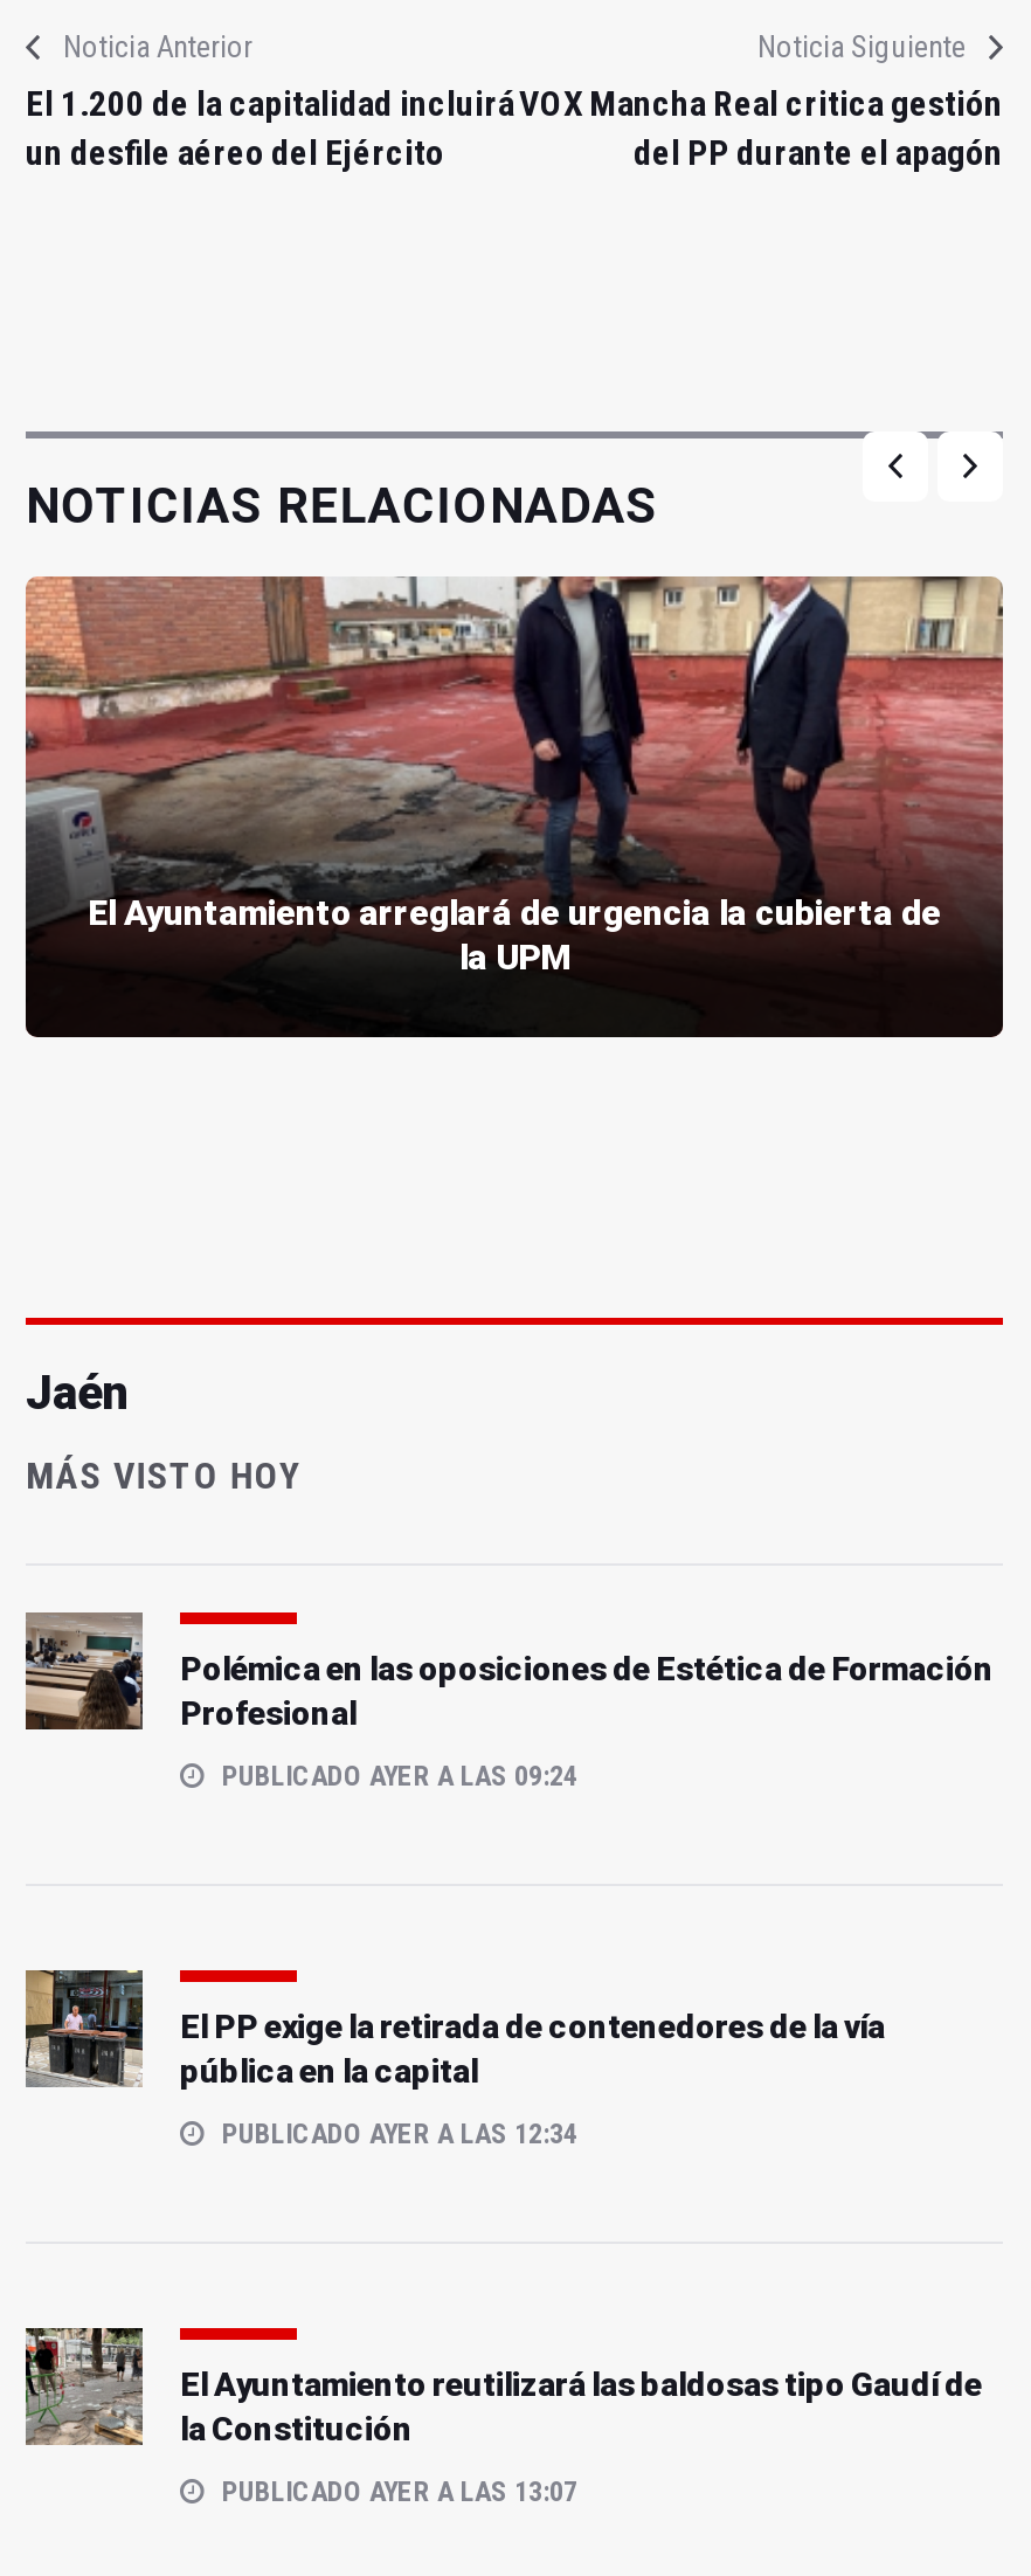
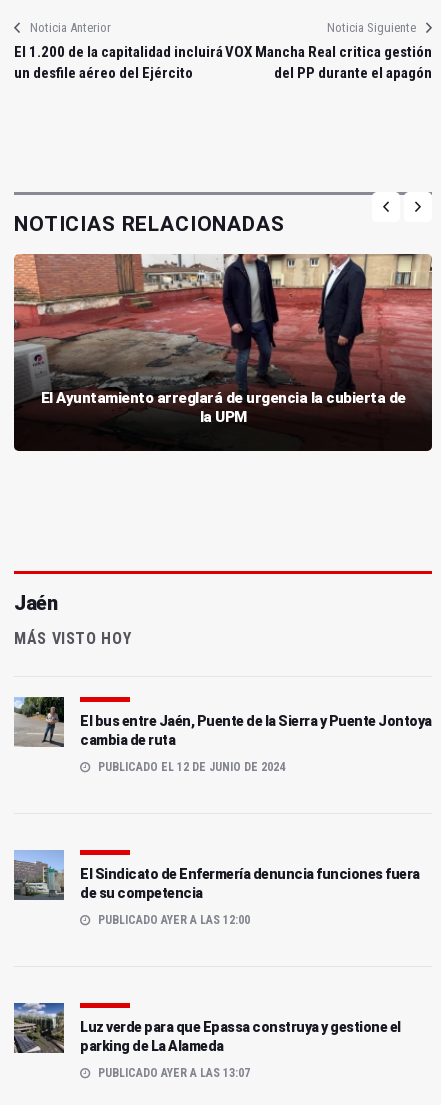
- [image]
- Polémica en las oposiciones de Estética de Formación
- Profesional
+ [image]
+ El bus entre Jaén, Puente de la Sierra y Puente Jontoya
+ cambia de ruta

- PUBLICADO AYER A LAS 09:24
+ PUBLICADO EL 12 DE JUNIO DE 2024

- [image]
- El PP exige la retirada de contenedores de la vía
- pública en la capital
+ [image]
+ El Sindicato de Enfermería denuncia funciones fuera
+ de su competencia

- PUBLICADO AYER A LAS 12:34
+ PUBLICADO AYER A LAS 12:00

- [image]
- El Ayuntamiento reutilizará las baldosas tipo Gaudí de
- la Constitución
+ [image]
+ Luz verde para que Epassa construya y gestione el
+ parking de La Alameda
